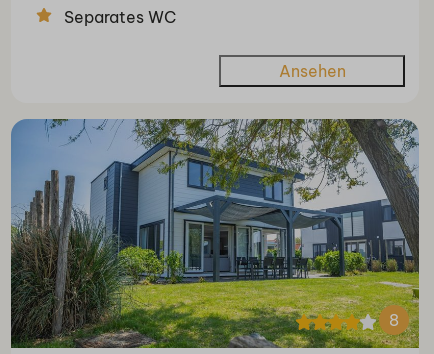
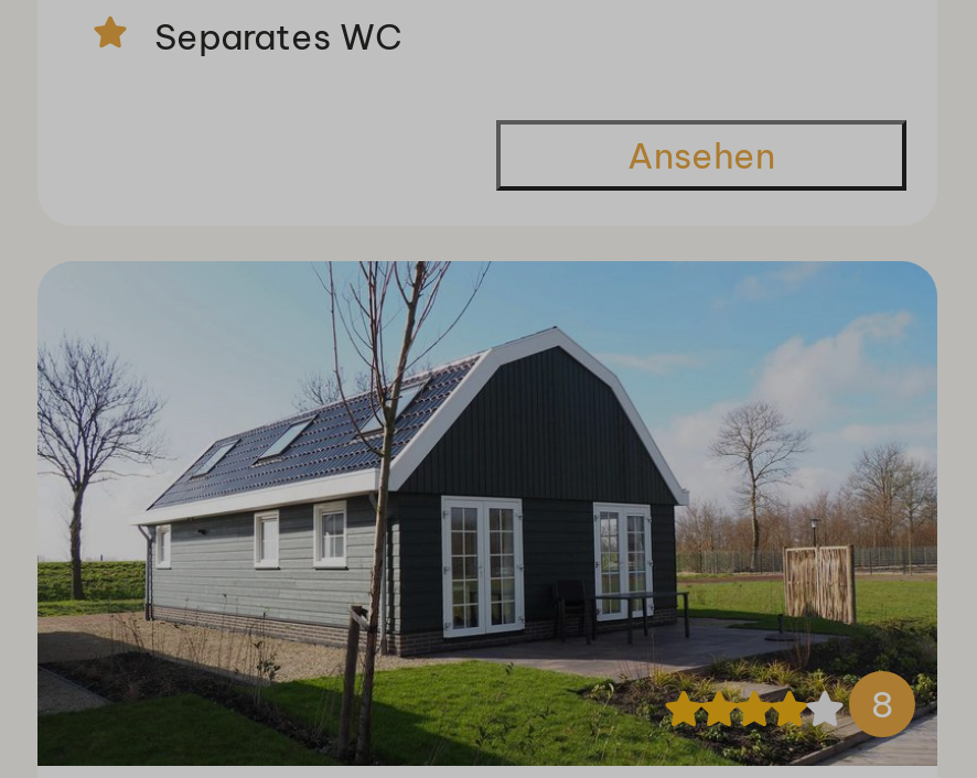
- [image]
+ [image]
